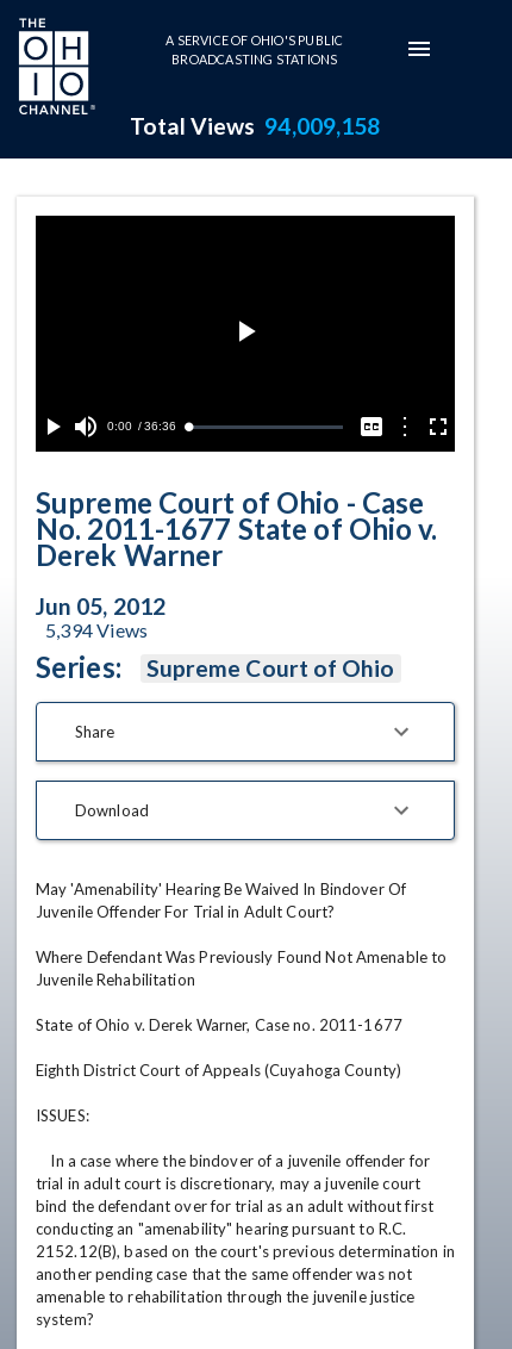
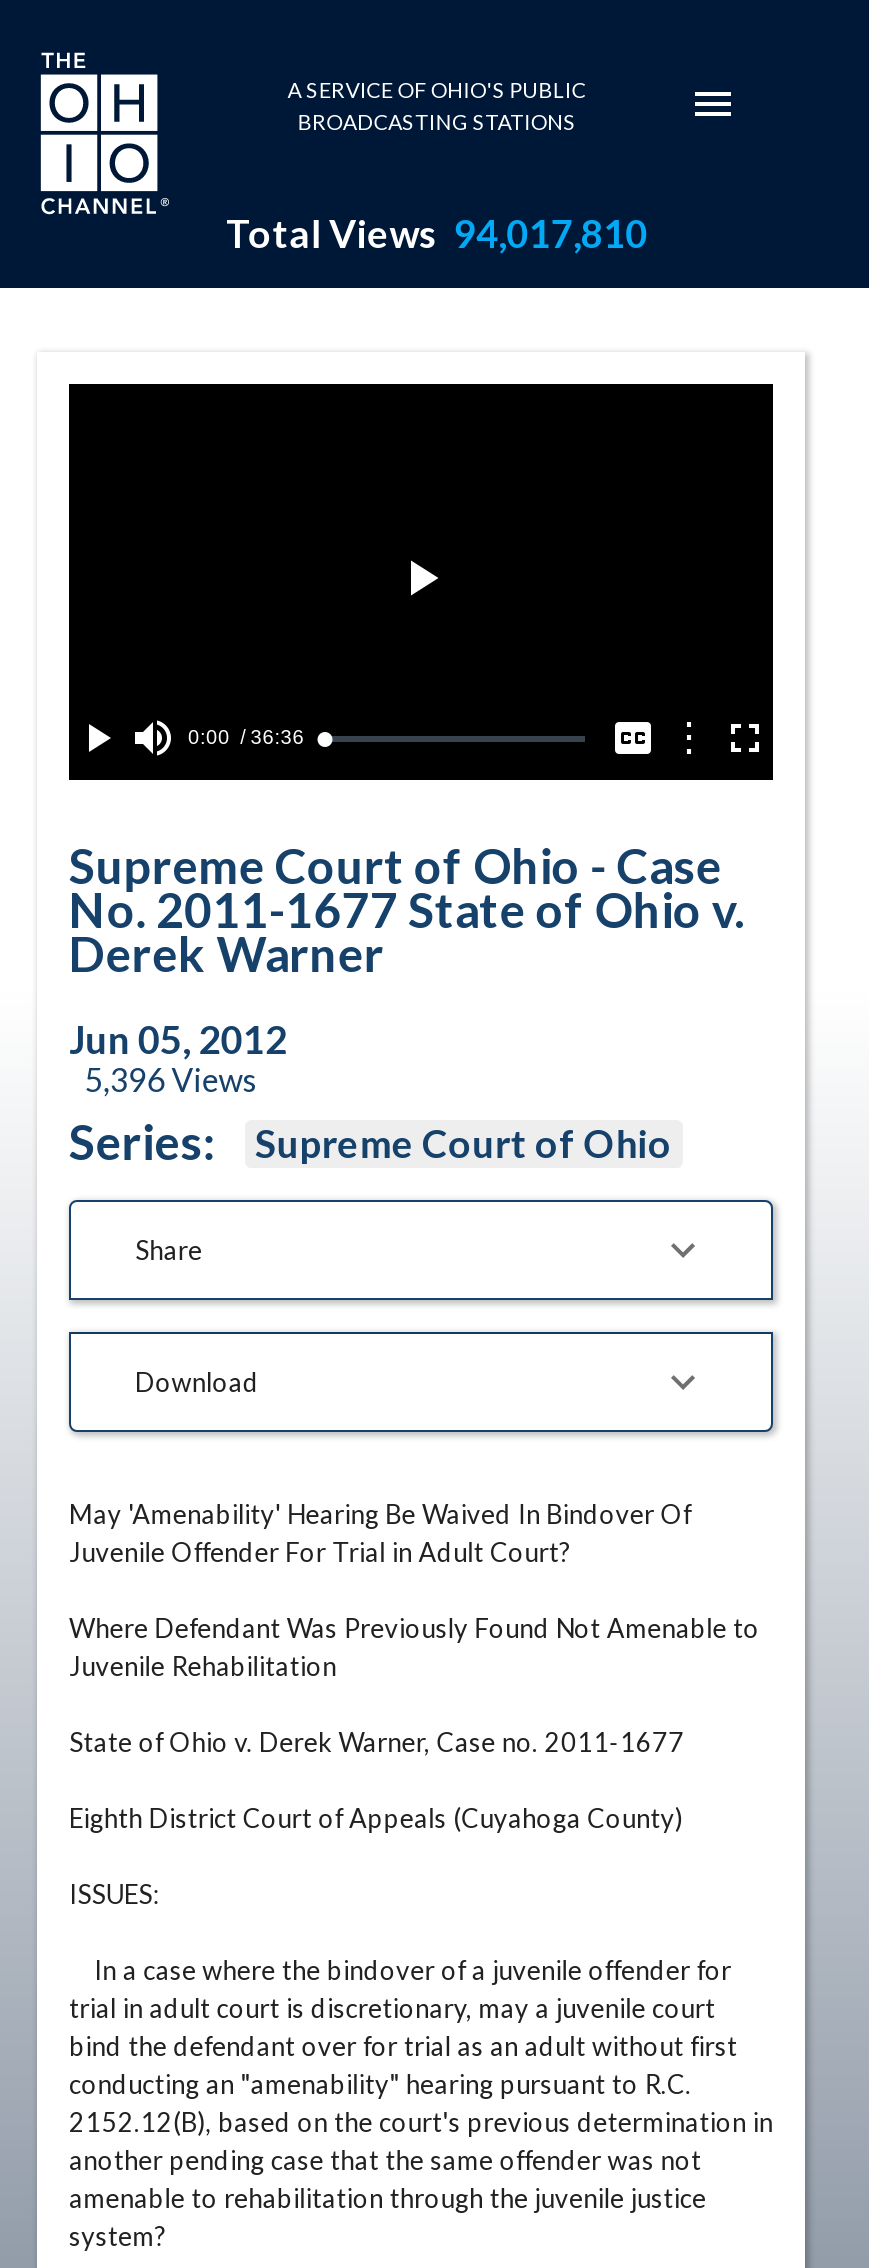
- Total Views 94,009,158
+ Total Views 94,017,810

- 5,394 Views
+ 5,396 Views
